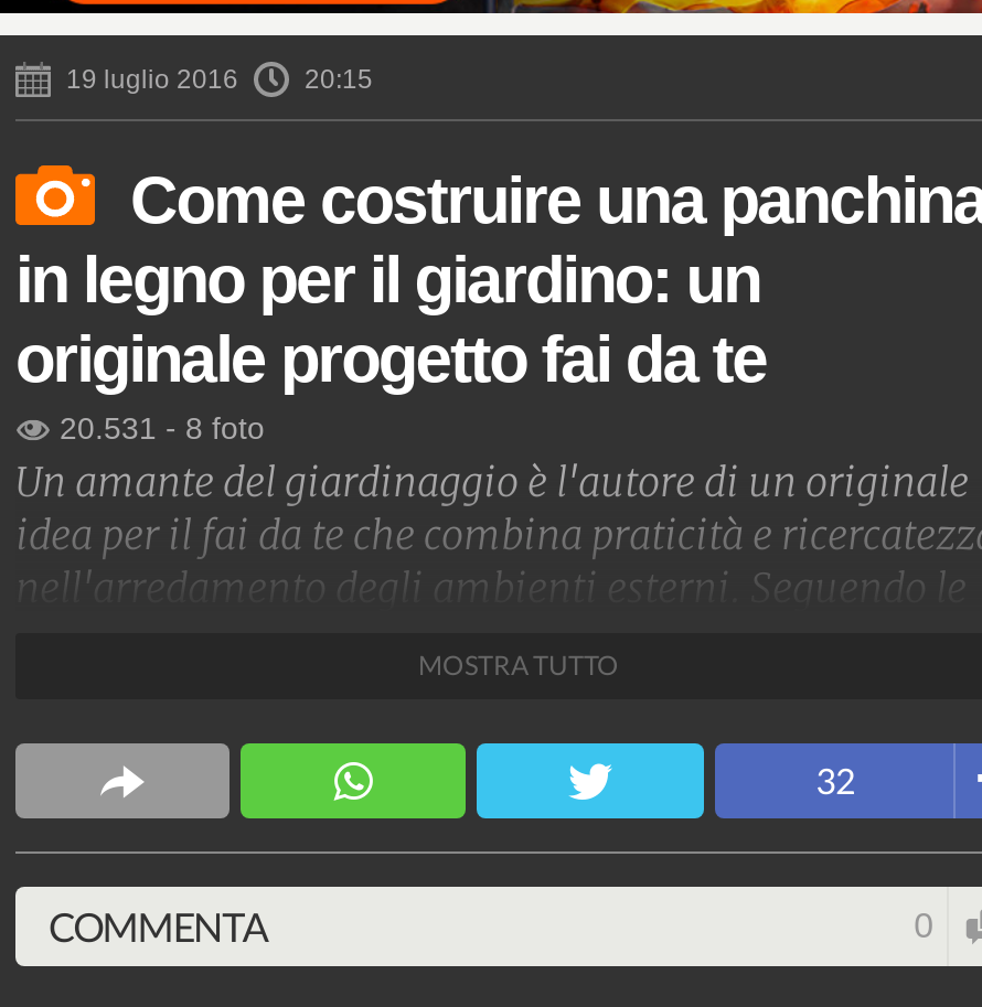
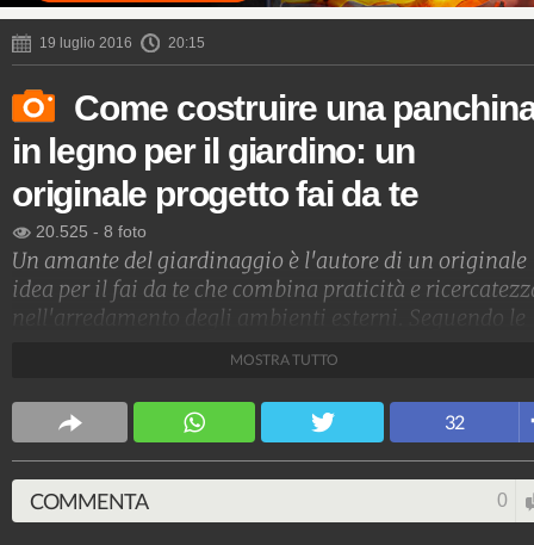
- 20.531 - 8 foto
+ 20.525 - 8 foto
